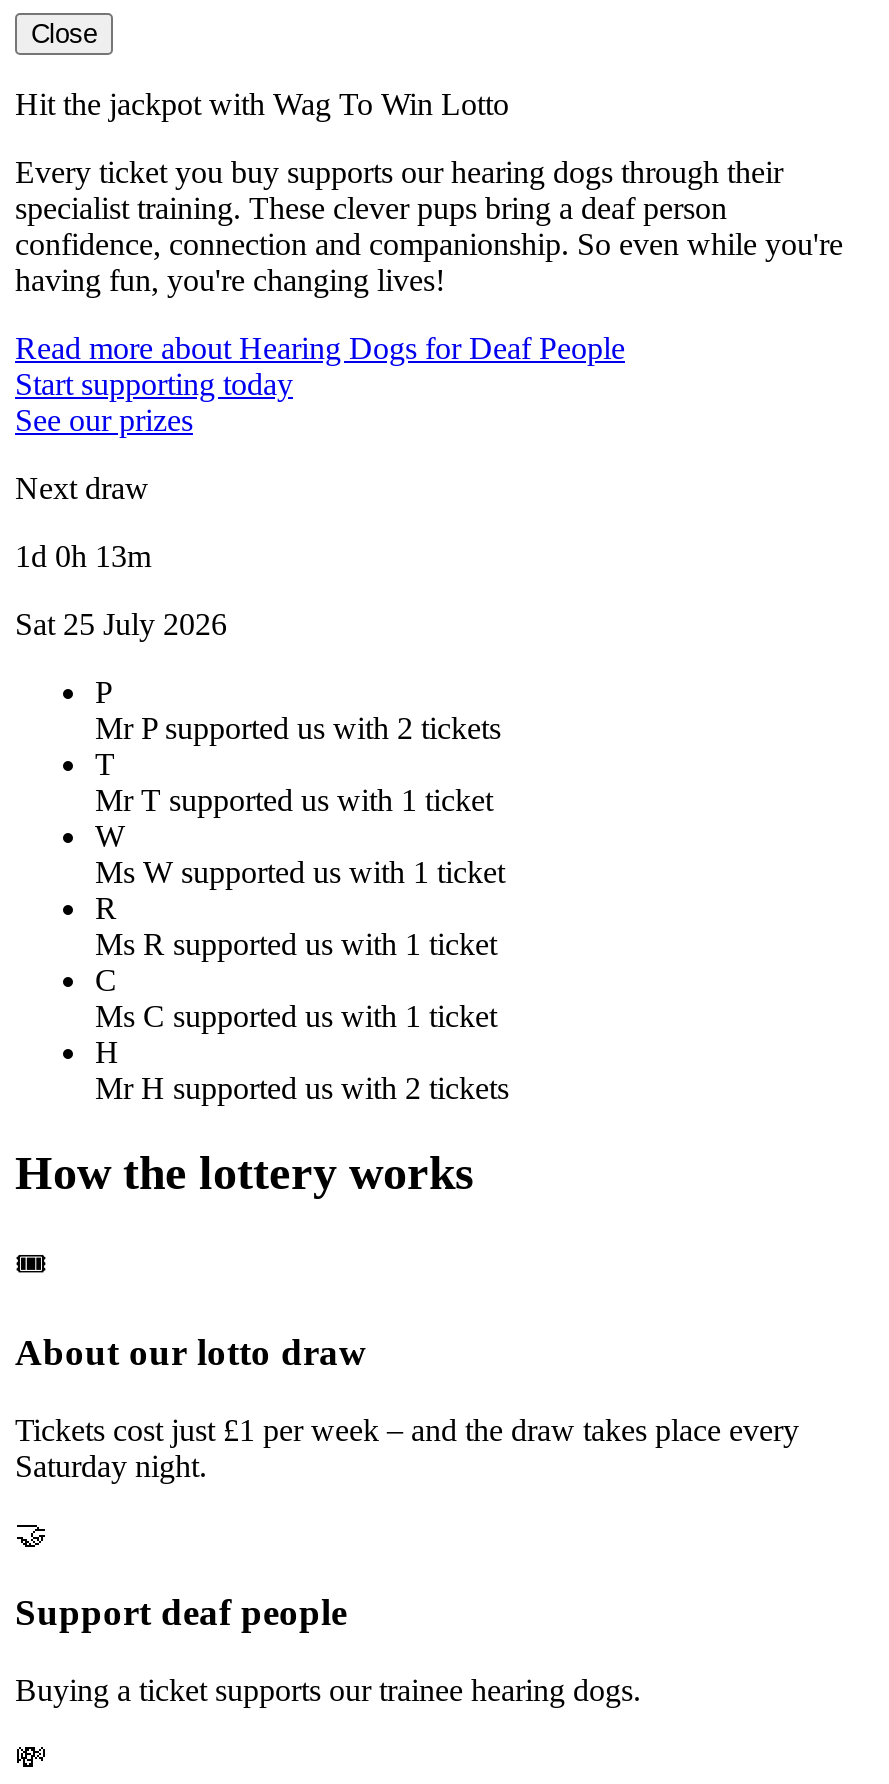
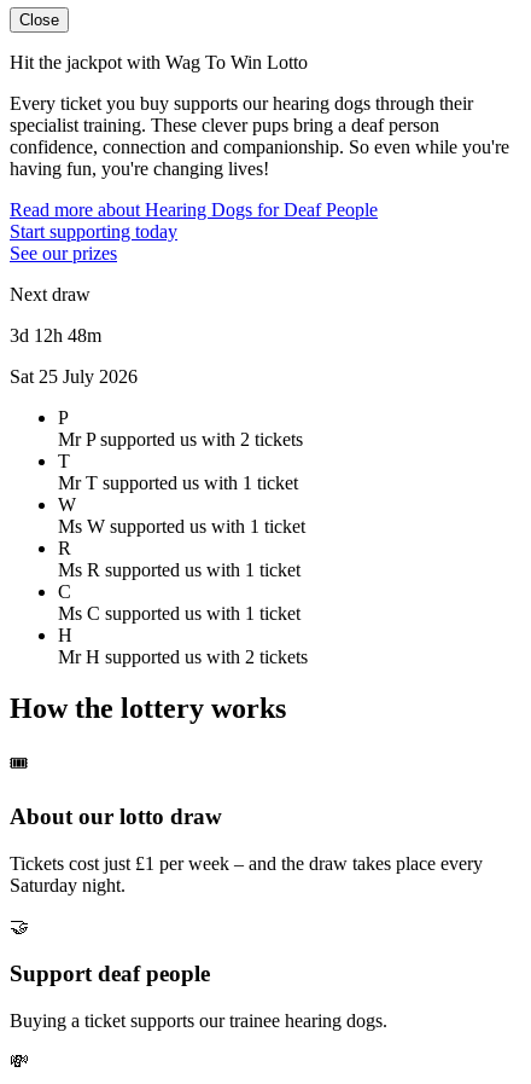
- 1d 0h 13m
+ 3d 12h 48m
